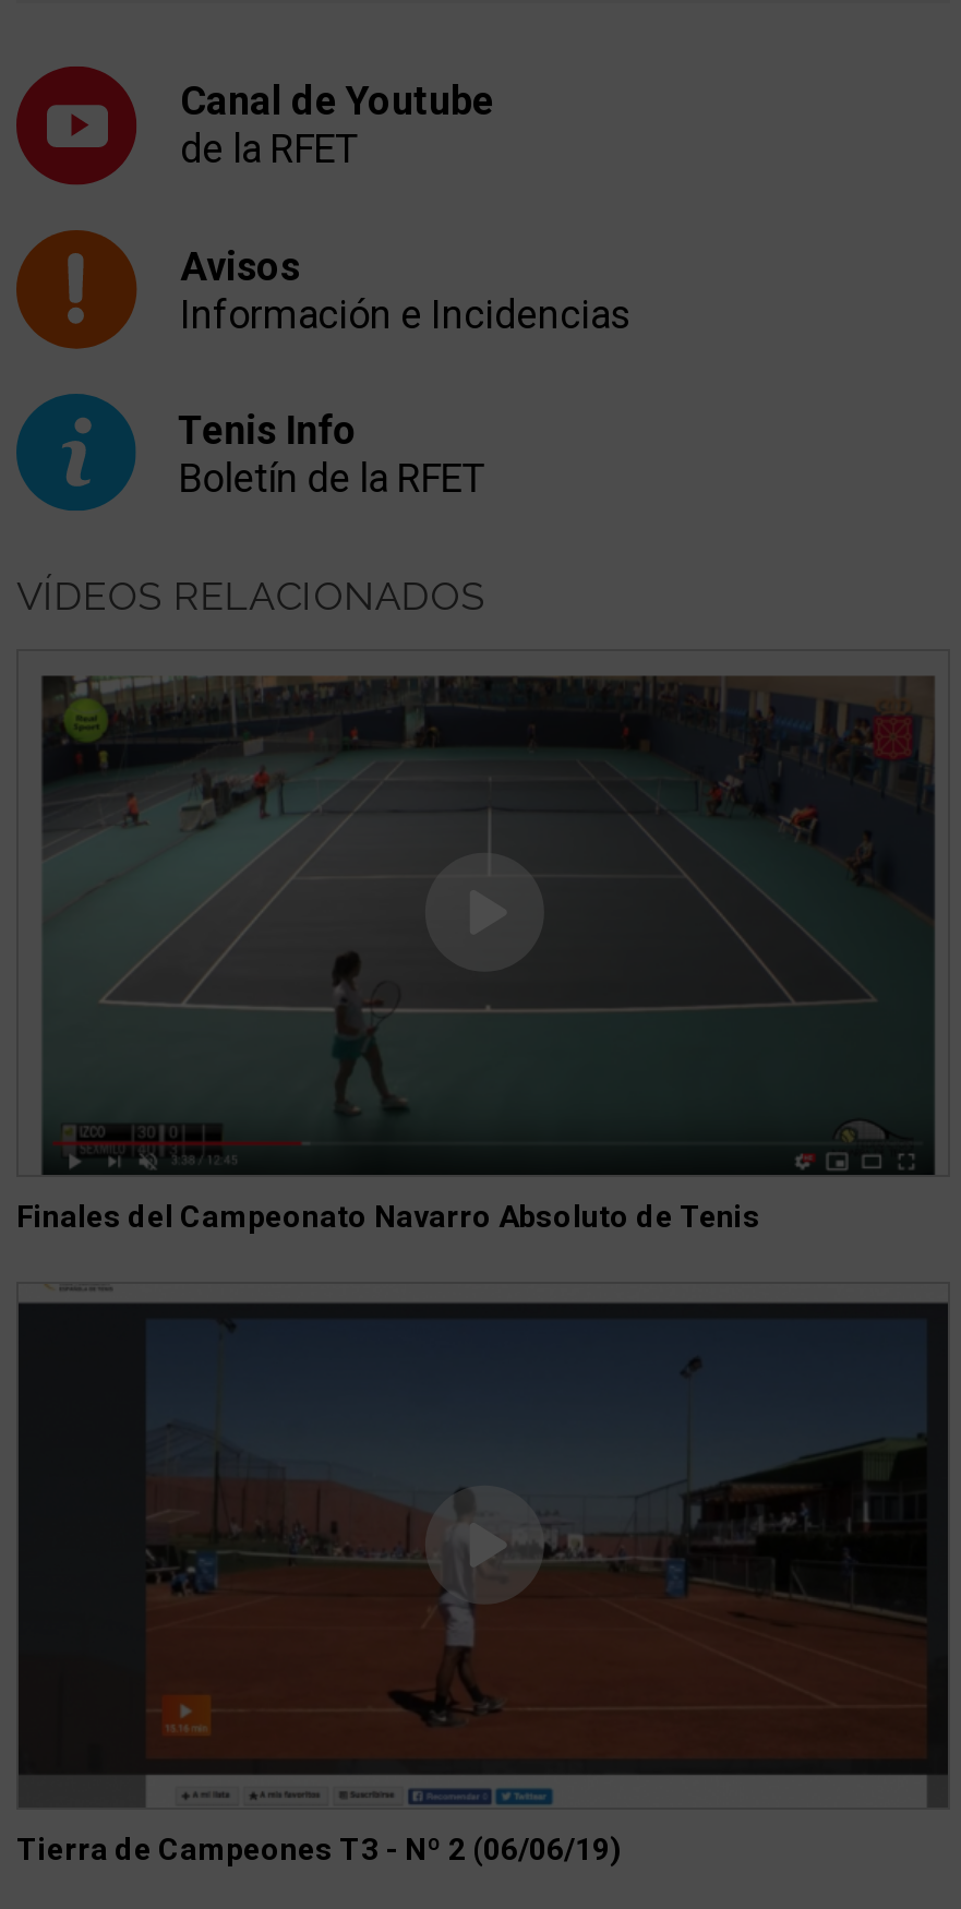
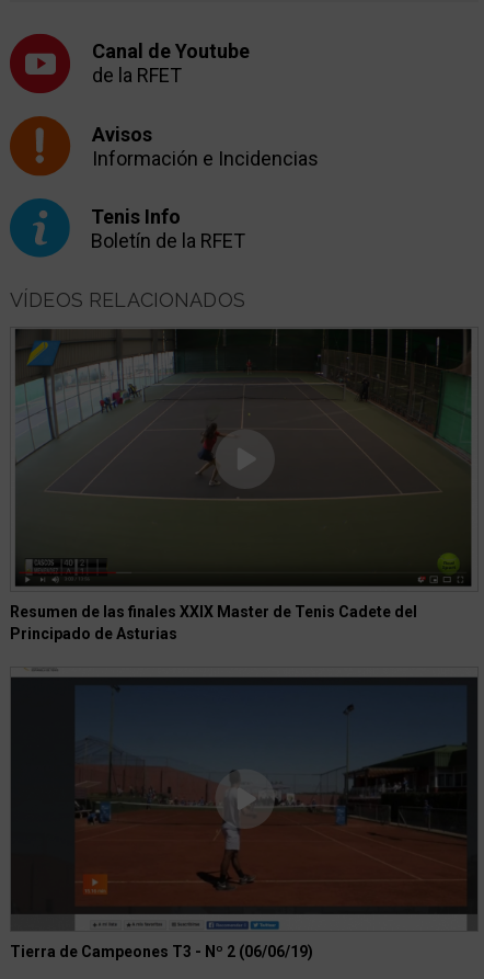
- [image]
- Finales del Campeonato Navarro Absoluto de Tenis
+ [image]
+ Resumen de las finales XXIX Master de Tenis Cadete del
+ Principado de Asturias
